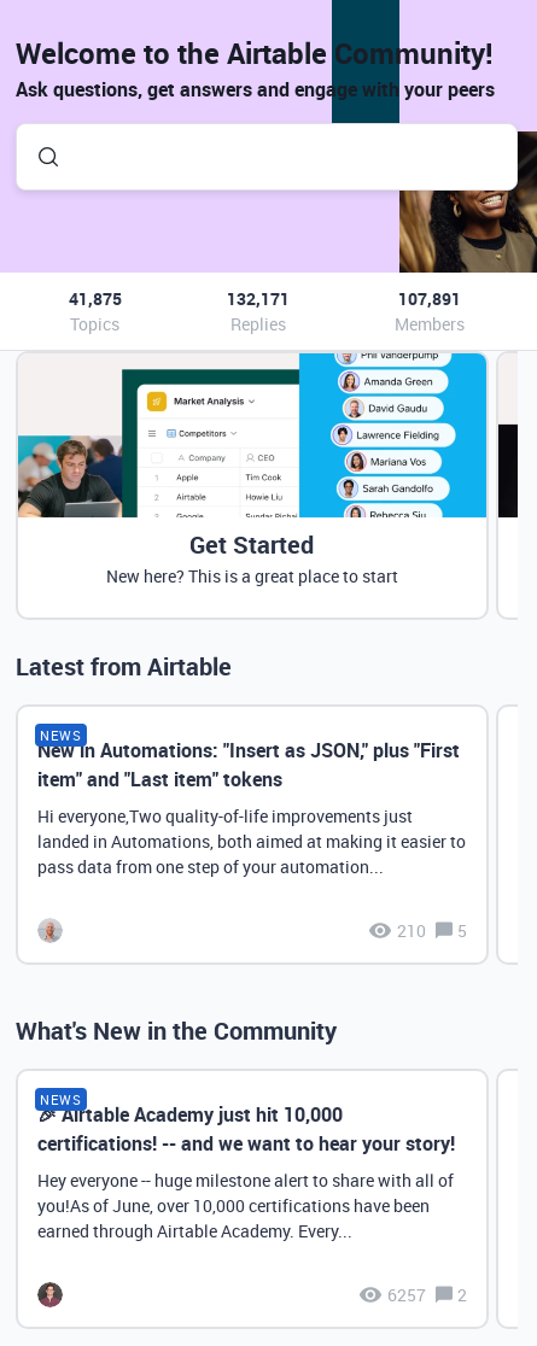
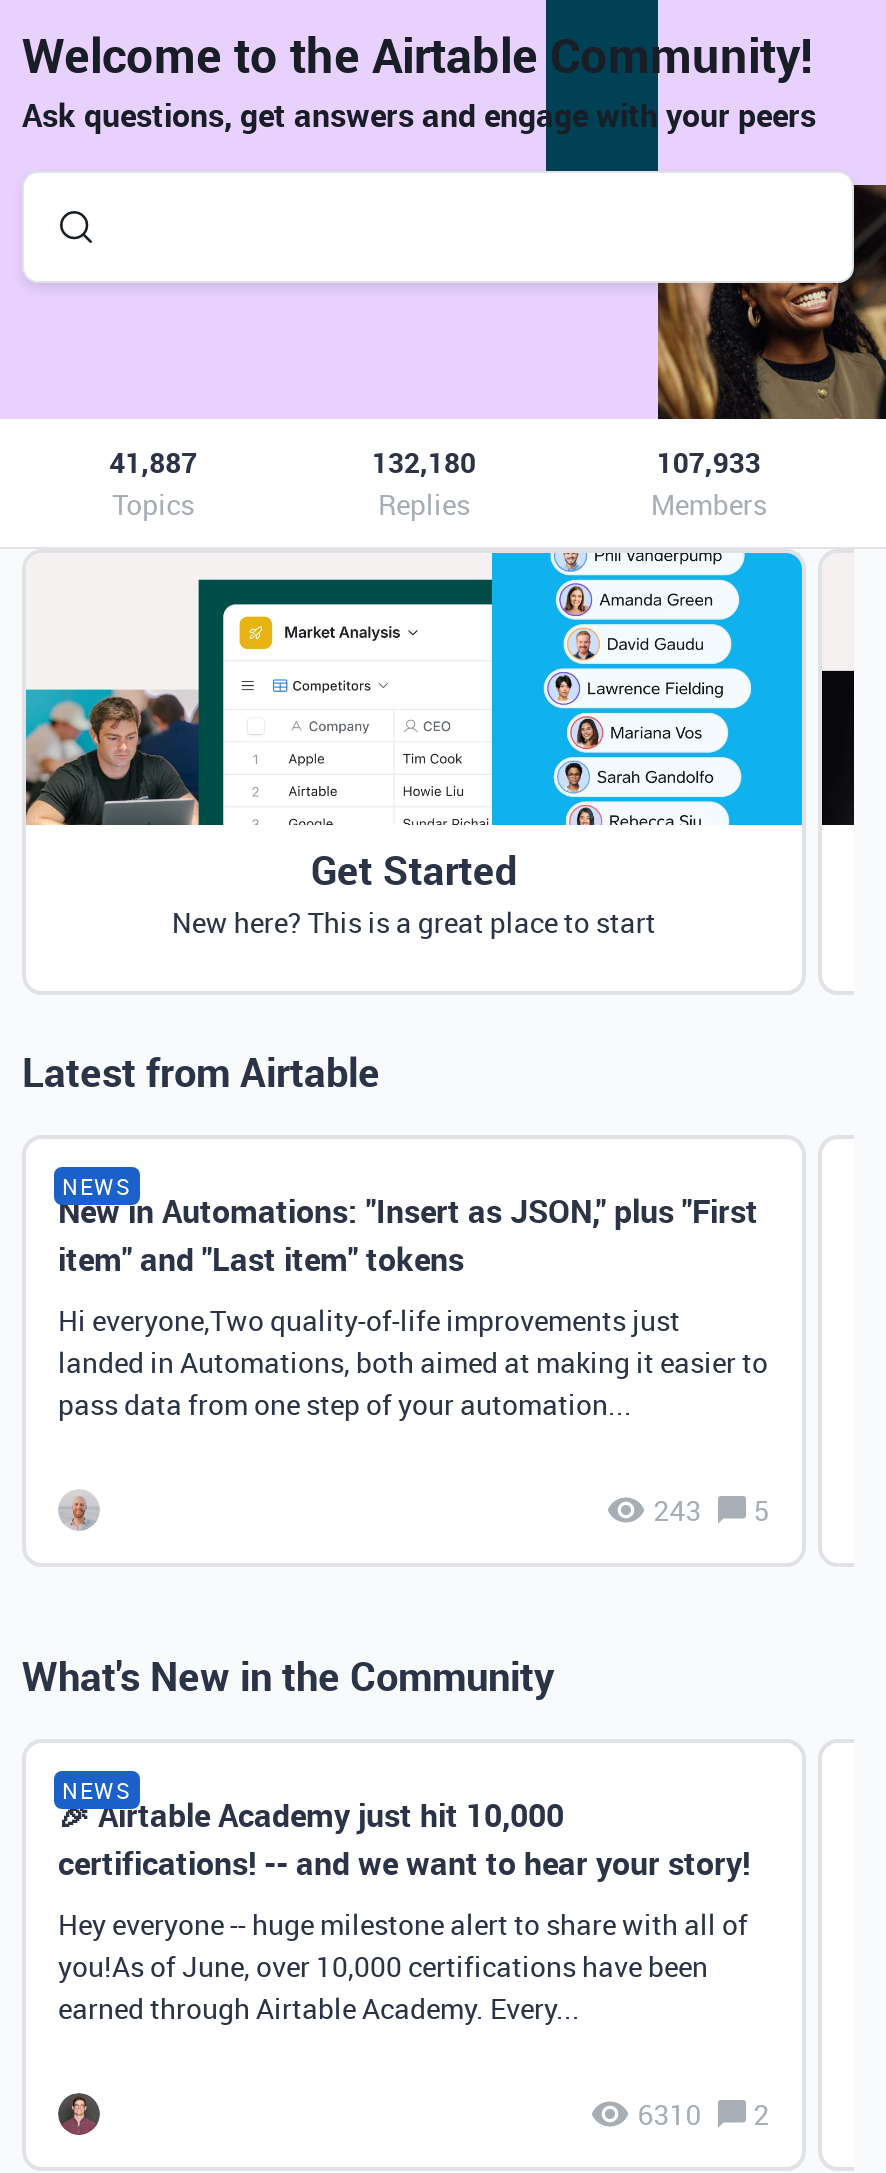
- 41,875
+ 41,887

- 132,171
+ 132,180

- 107,891
+ 107,933

- 210 5
+ 243 5

- 6257 2
+ 6310 2
